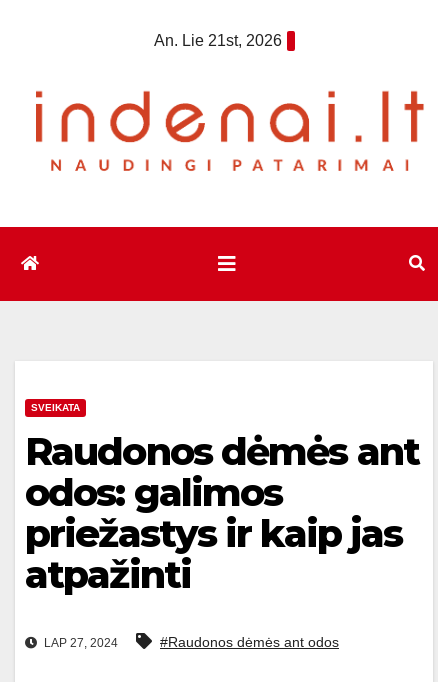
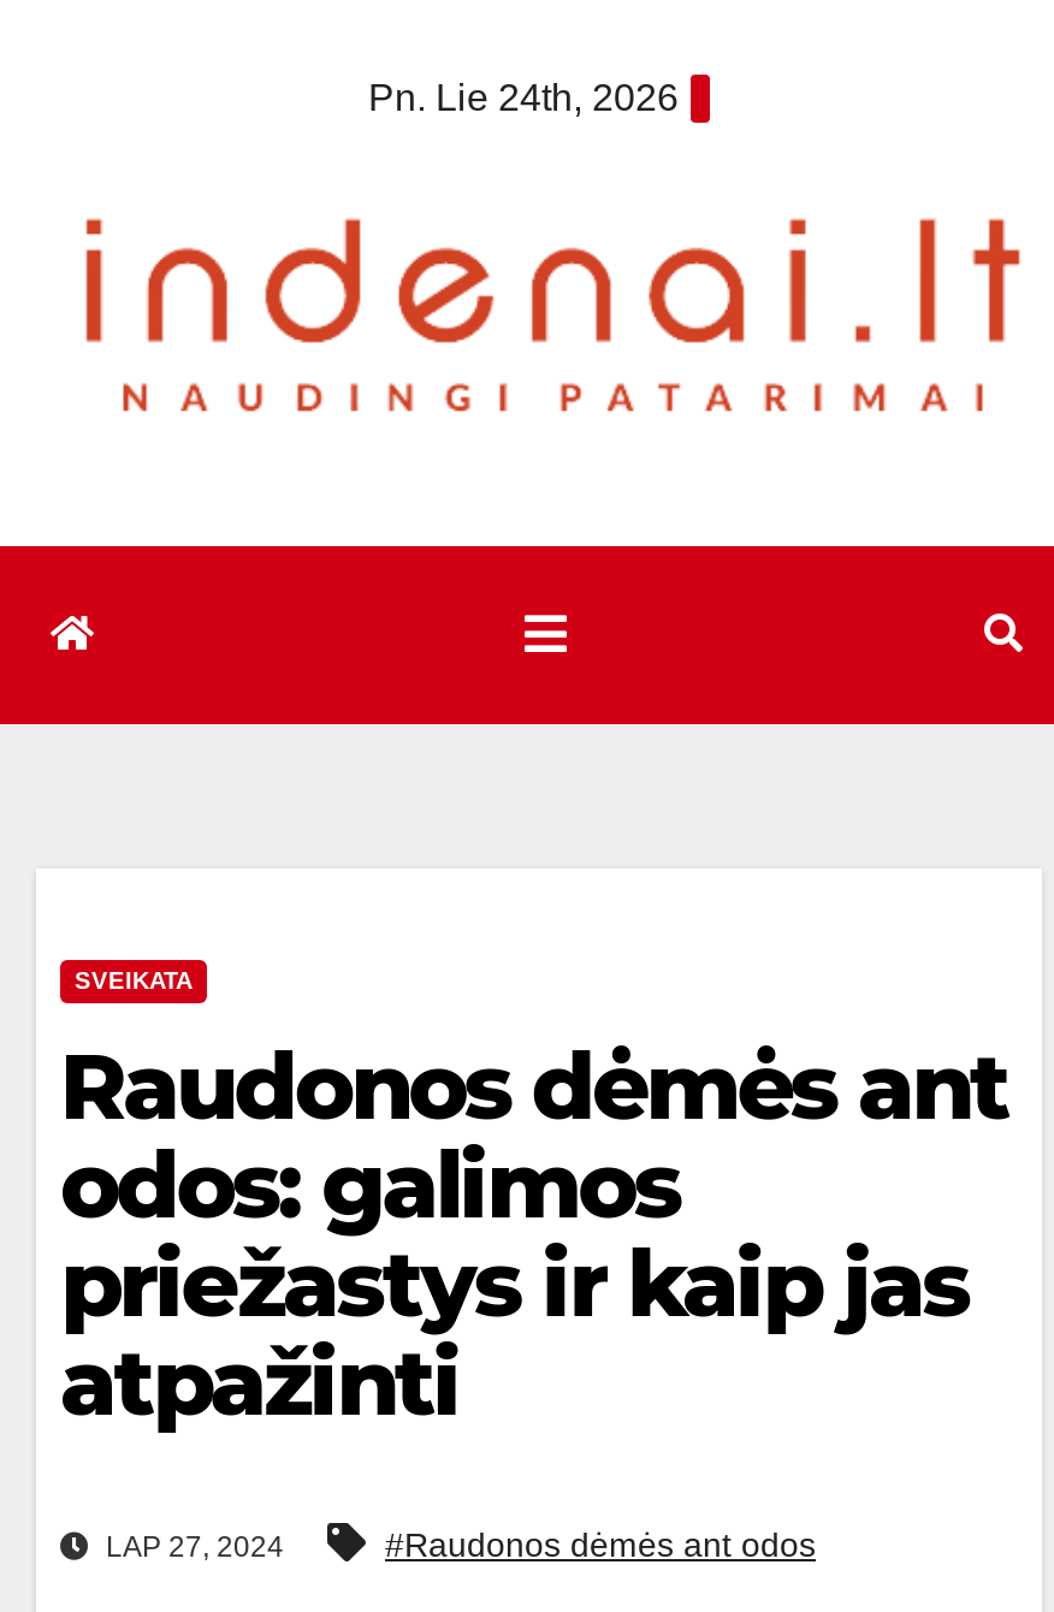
- An. Lie 21st, 2026
+ Pn. Lie 24th, 2026
